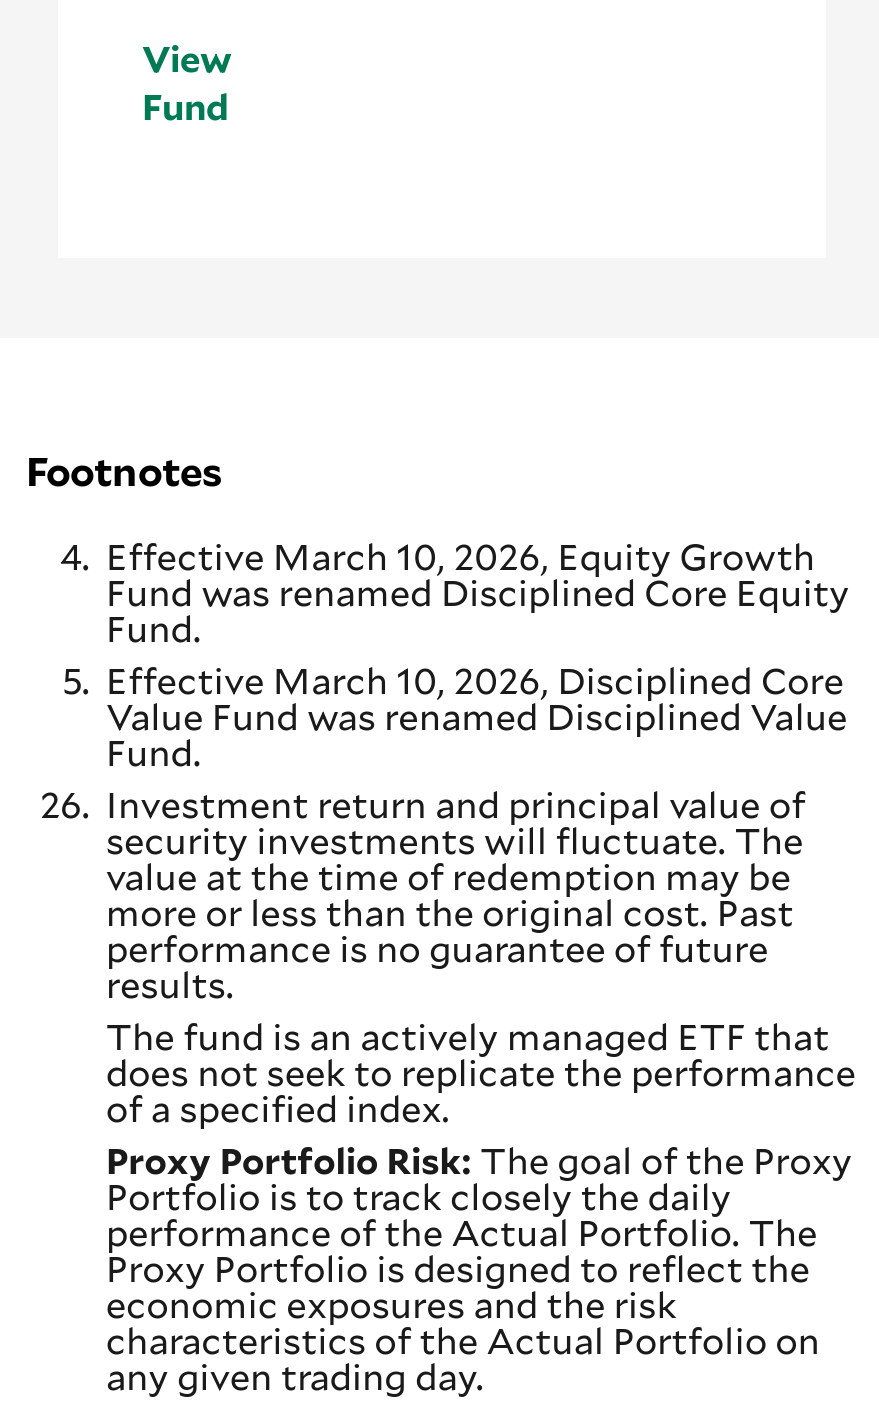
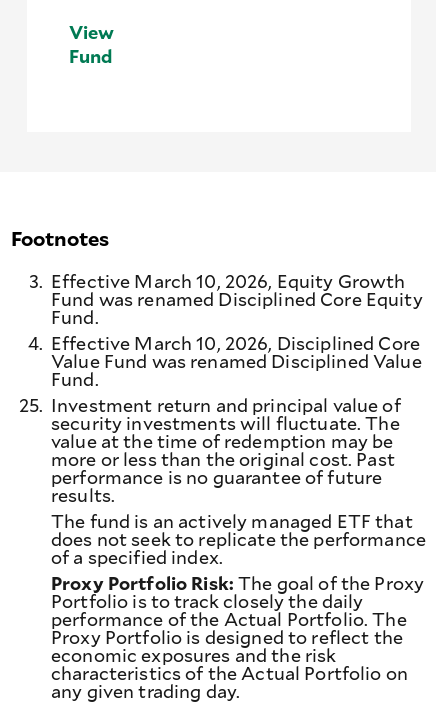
- 4. Effective March 10, 2026, Equity Growth
+ 3. Effective March 10, 2026, Equity Growth

- 5. Effective March 10, 2026, Disciplined Core
+ 4. Effective March 10, 2026, Disciplined Core

- 26. Investment return and principal value of
+ 25. Investment return and principal value of
